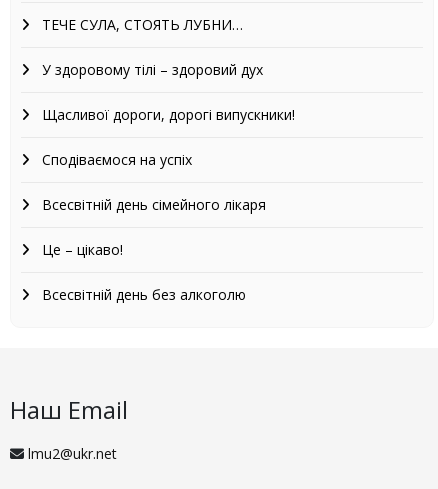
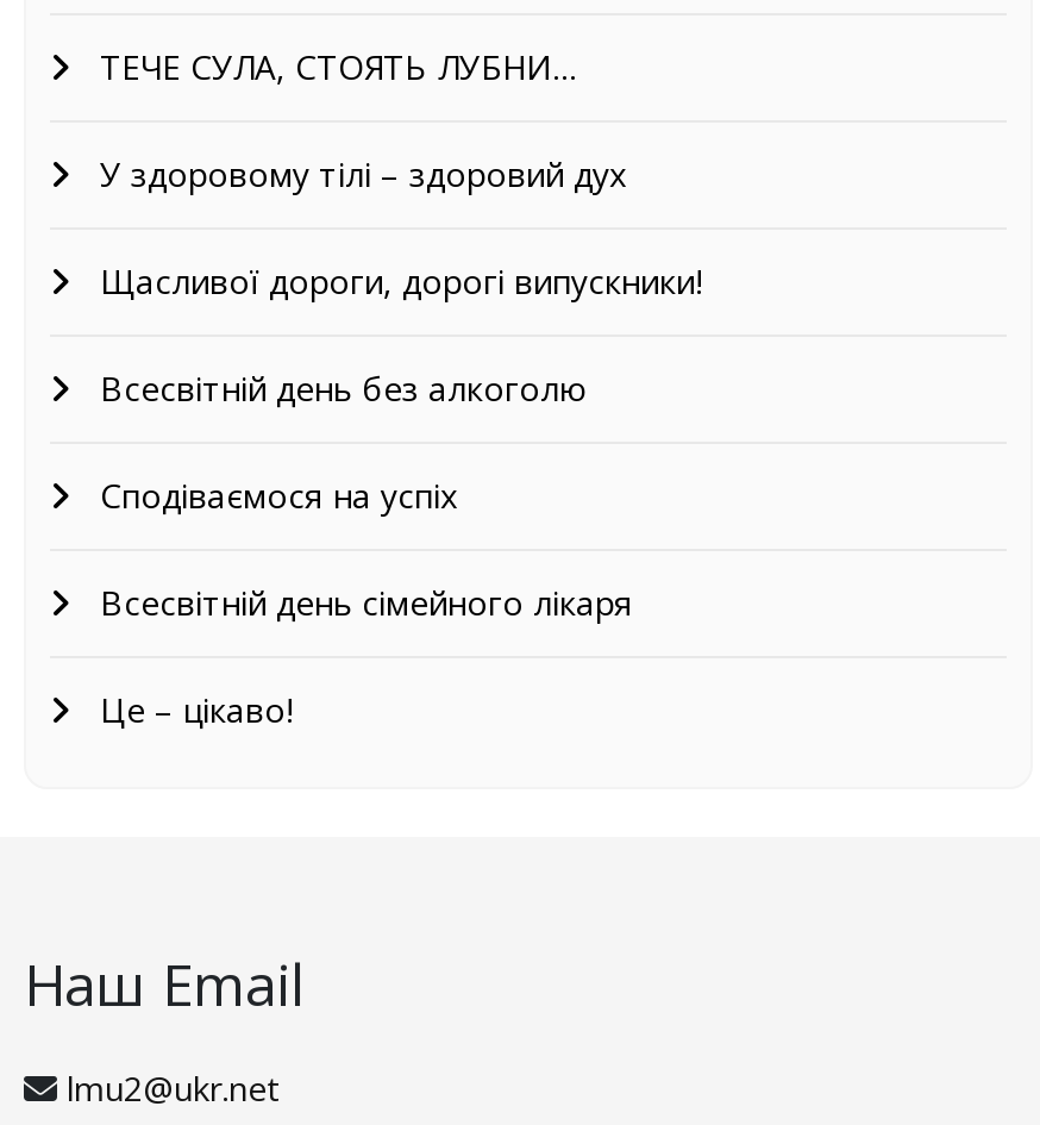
moved down: Сподіваємося на успіх | Всесвітній день сімейного лікаря | Це – цікаво!

moved up: Всесвітній день без алкоголю
